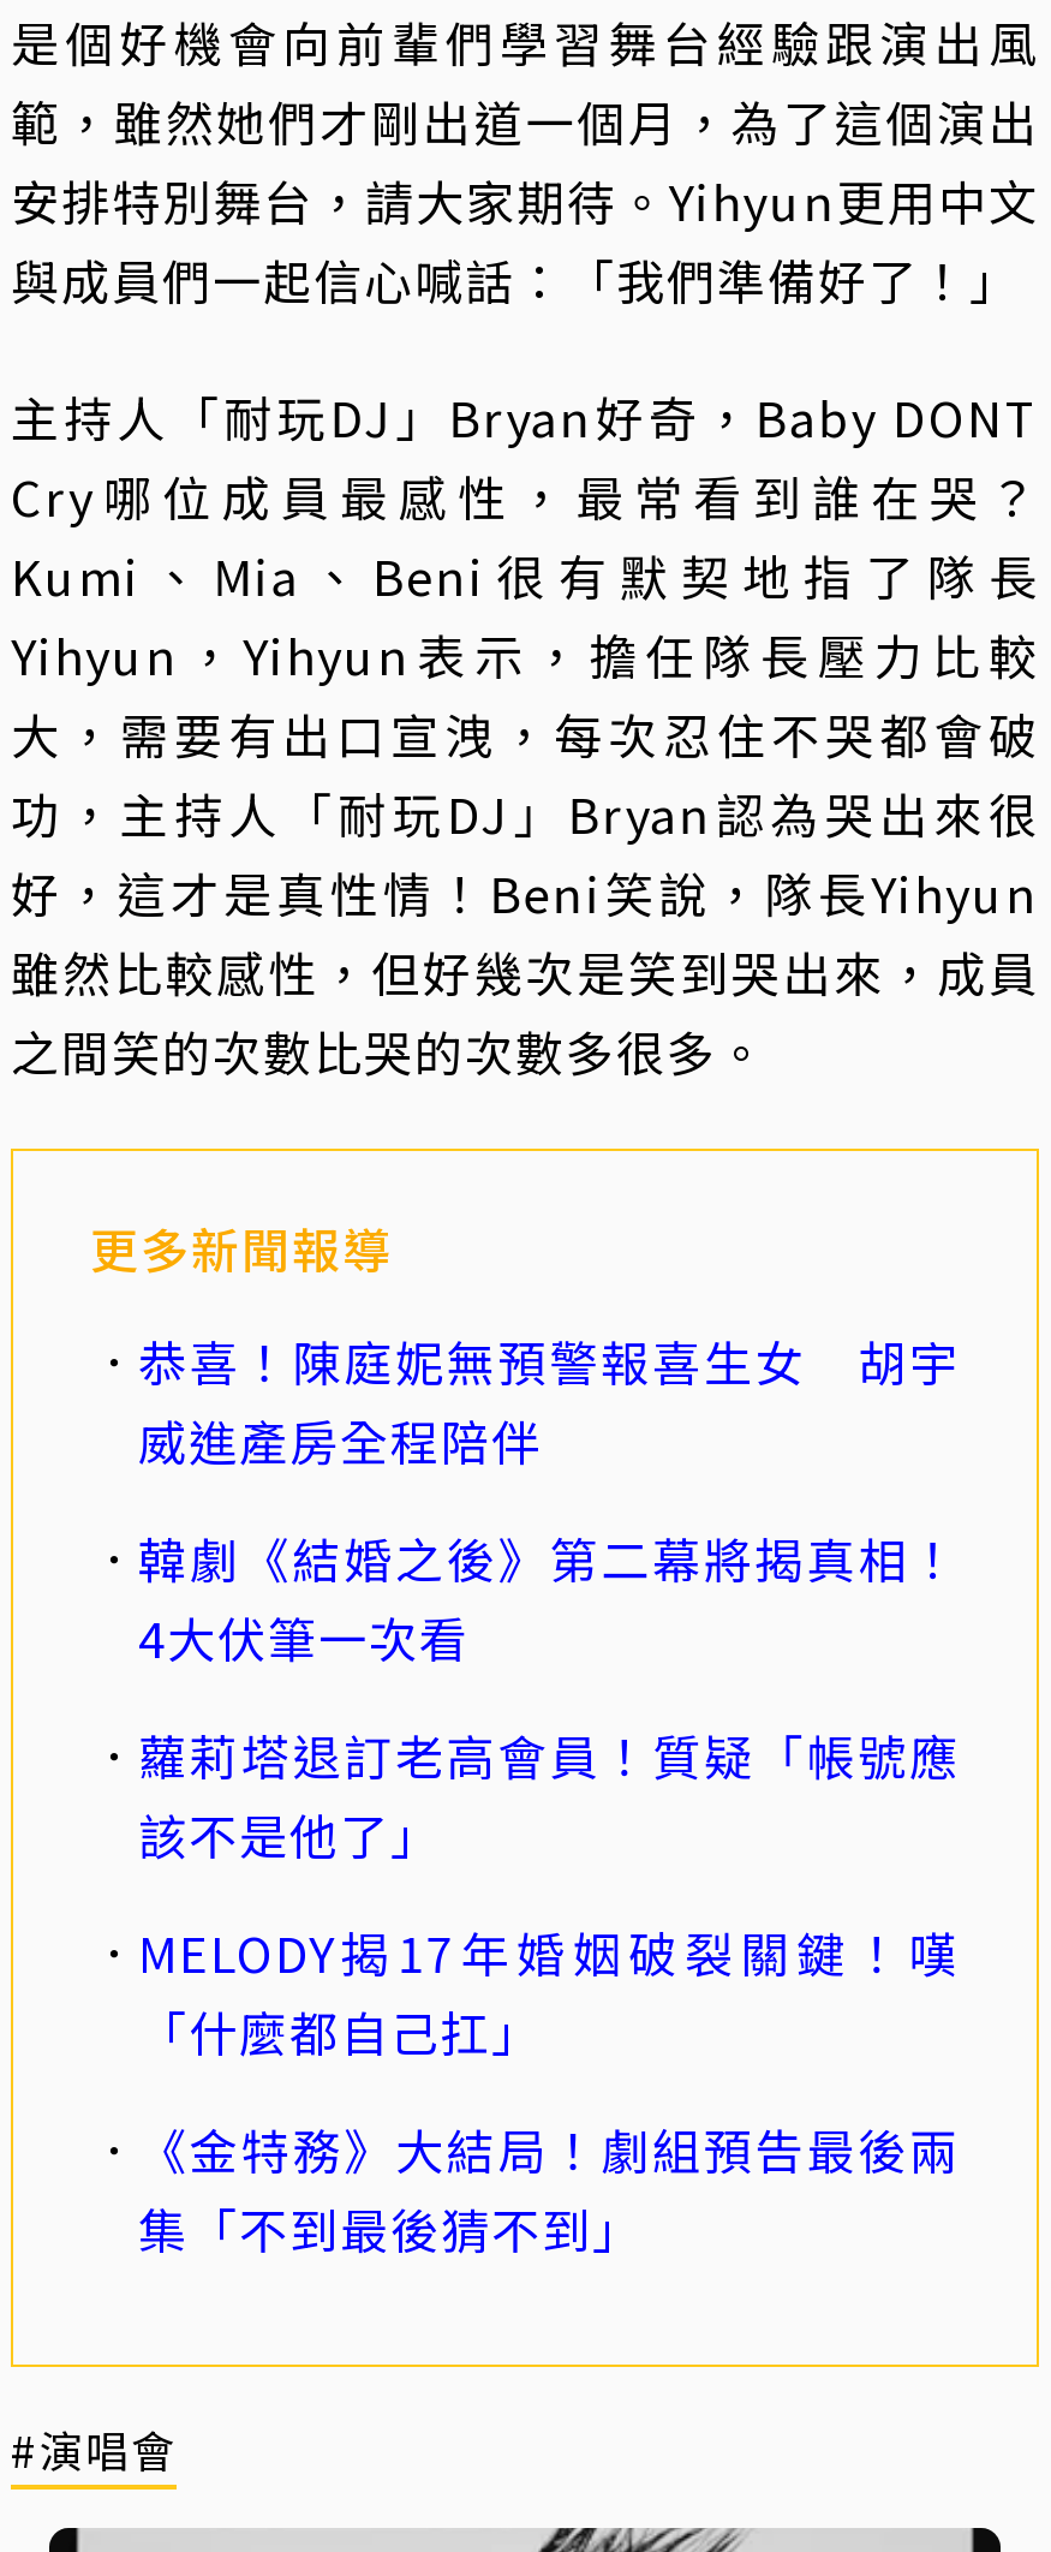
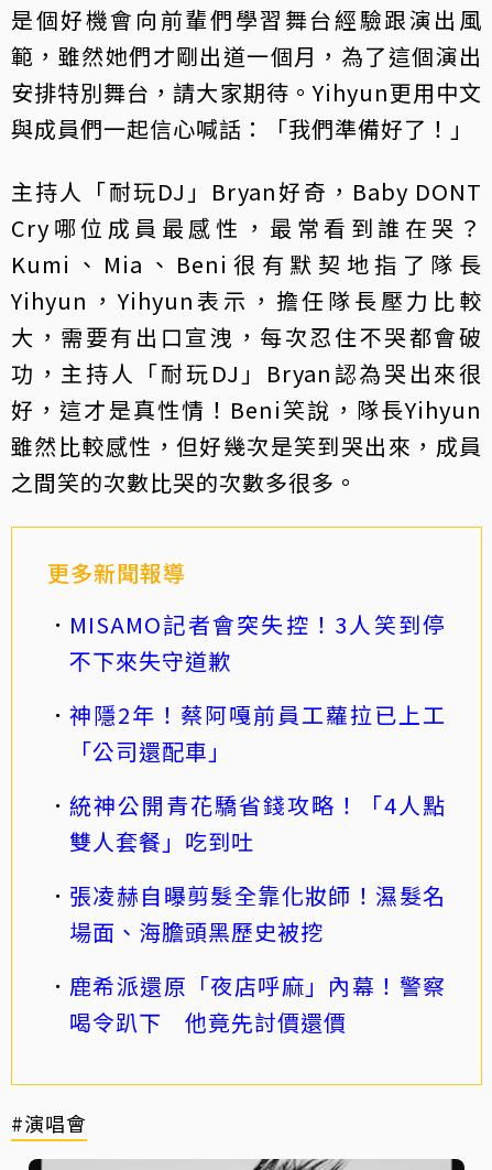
- 恭喜！陳庭妮無預警報喜生女 胡宇
- 威進產房全程陪伴
+ MISAMO記者會突失控！3人笑到停
+ 不下來失守道歉

- 韓劇《結婚之後》第二幕將揭真相！
- 4大伏筆一次看
+ 神隱2年！蔡阿嘎前員工蘿拉已上工
+ 「公司還配車」

- 蘿莉塔退訂老高會員！質疑「帳號應
- 該不是他了」
+ 統神公開青花驕省錢攻略！「4人點
+ 雙人套餐」吃到吐

- MELODY揭17年婚姻破裂關鍵！嘆
- 「什麼都自己扛」
+ 張凌赫自曝剪髮全靠化妝師！濕髮名
+ 場面、海膽頭黑歷史被挖

- 《金特務》大結局！劇組預告最後兩
- 集「不到最後猜不到」
+ 鹿希派還原「夜店呼麻」內幕！警察
+ 喝令趴下 他竟先討價還價
